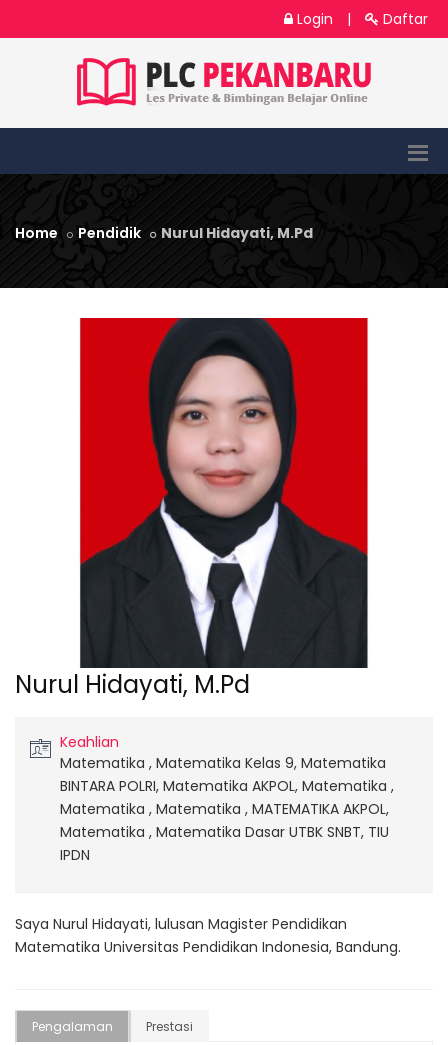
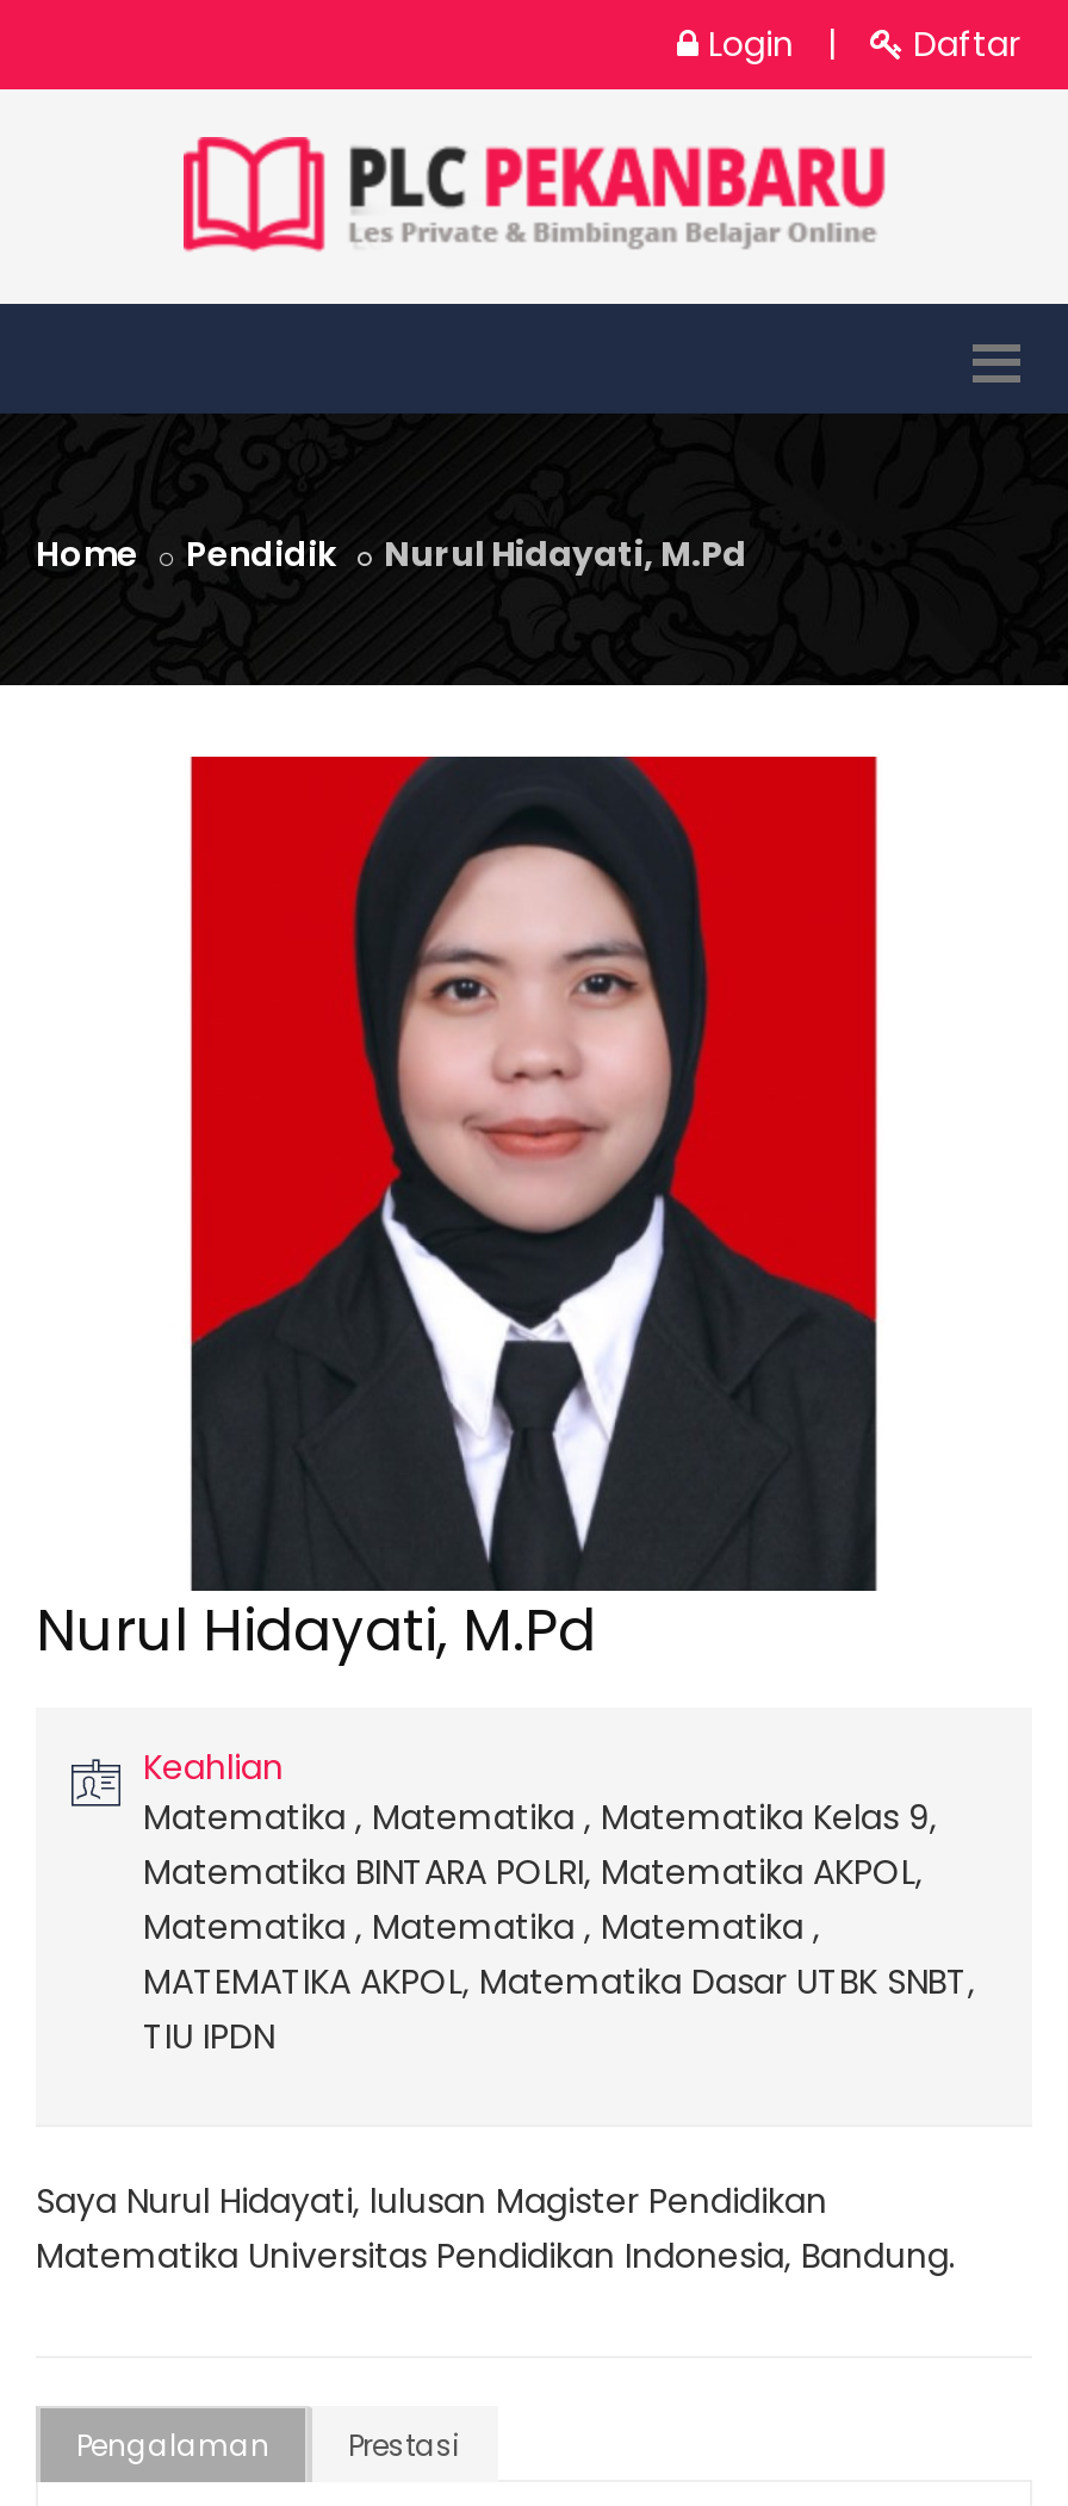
- Matematika , Matematika Kelas 9, Matematika
- BINTARA POLRI, Matematika AKPOL, Matematika ,
- Matematika , Matematika , MATEMATIKA AKPOL,
- Matematika , Matematika Dasar UTBK SNBT, TIU
- IPDN
+ Matematika , Matematika , Matematika Kelas 9,
+ Matematika BINTARA POLRI, Matematika AKPOL,
+ Matematika , Matematika , Matematika ,
+ MATEMATIKA AKPOL, Matematika Dasar UTBK SNBT,
+ TIU IPDN
